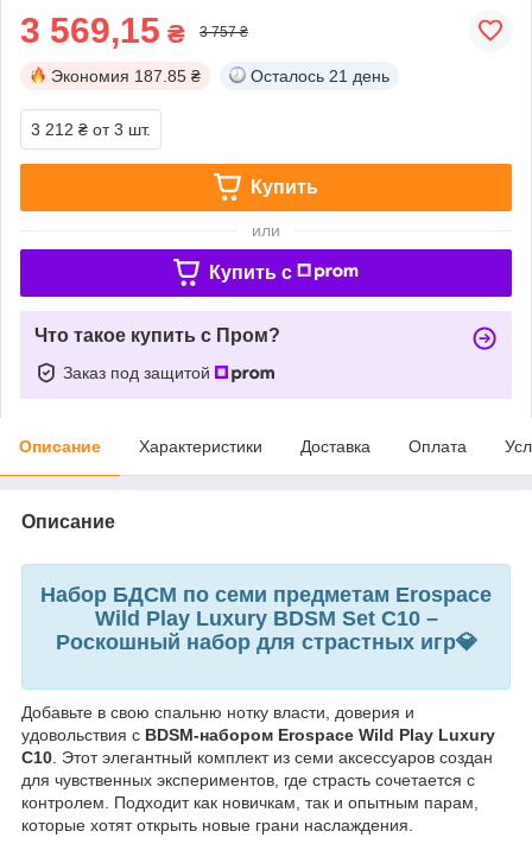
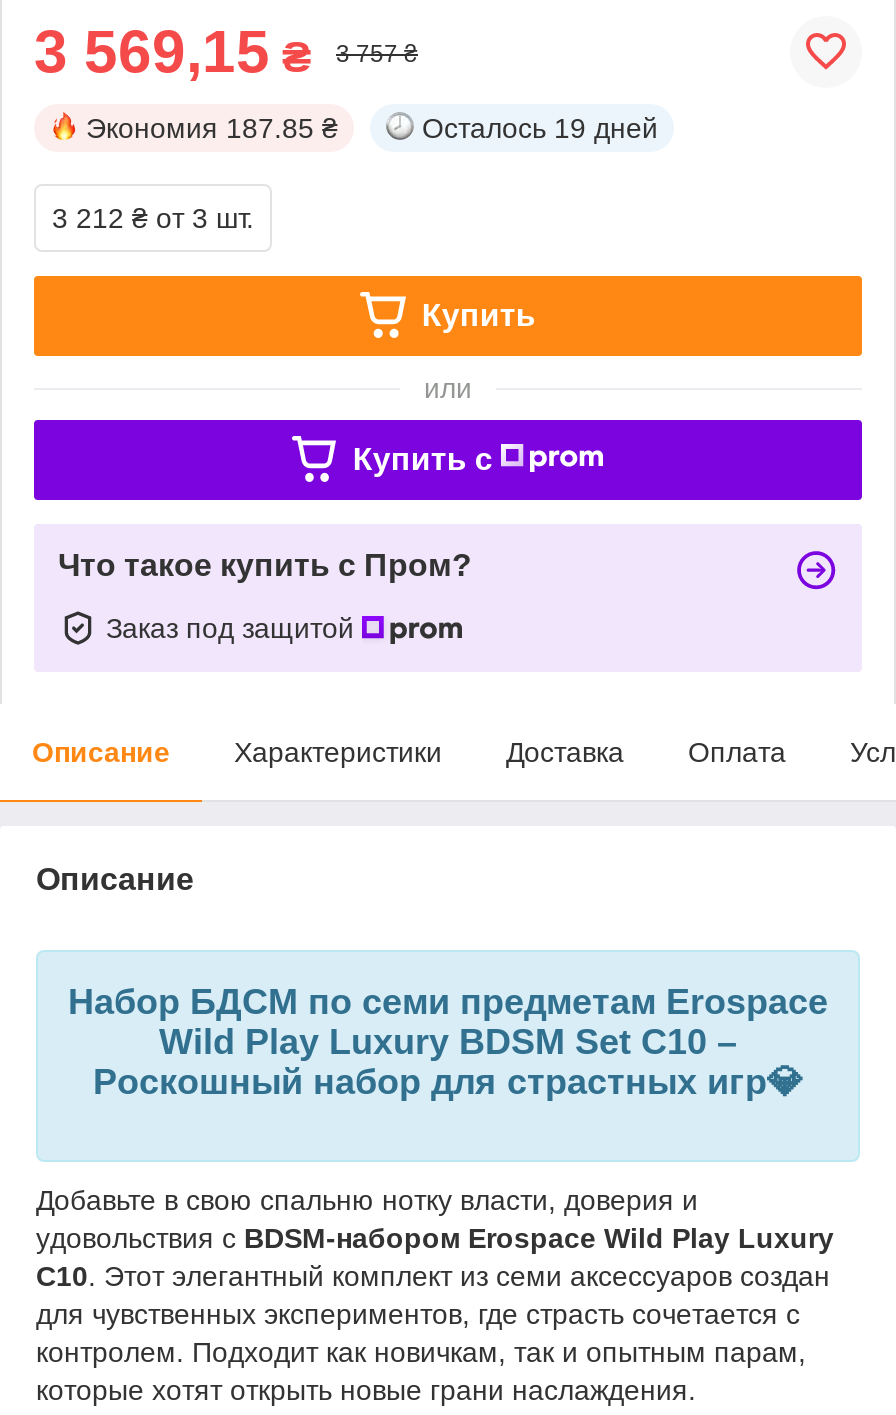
- Осталось 21 день
+ Осталось 19 дней
